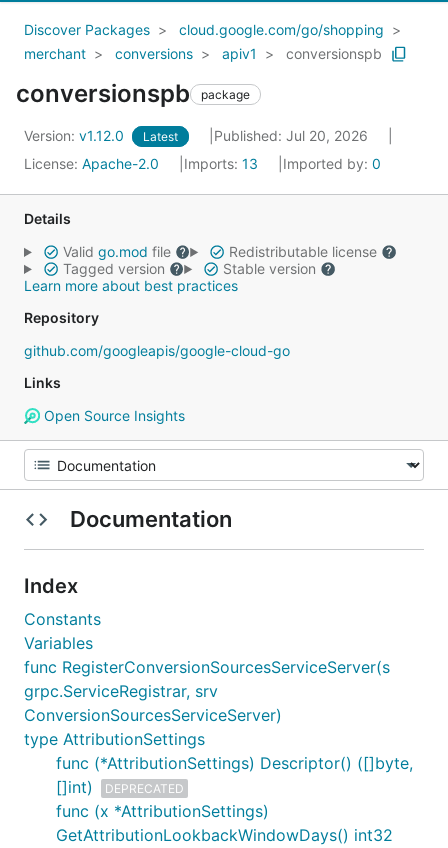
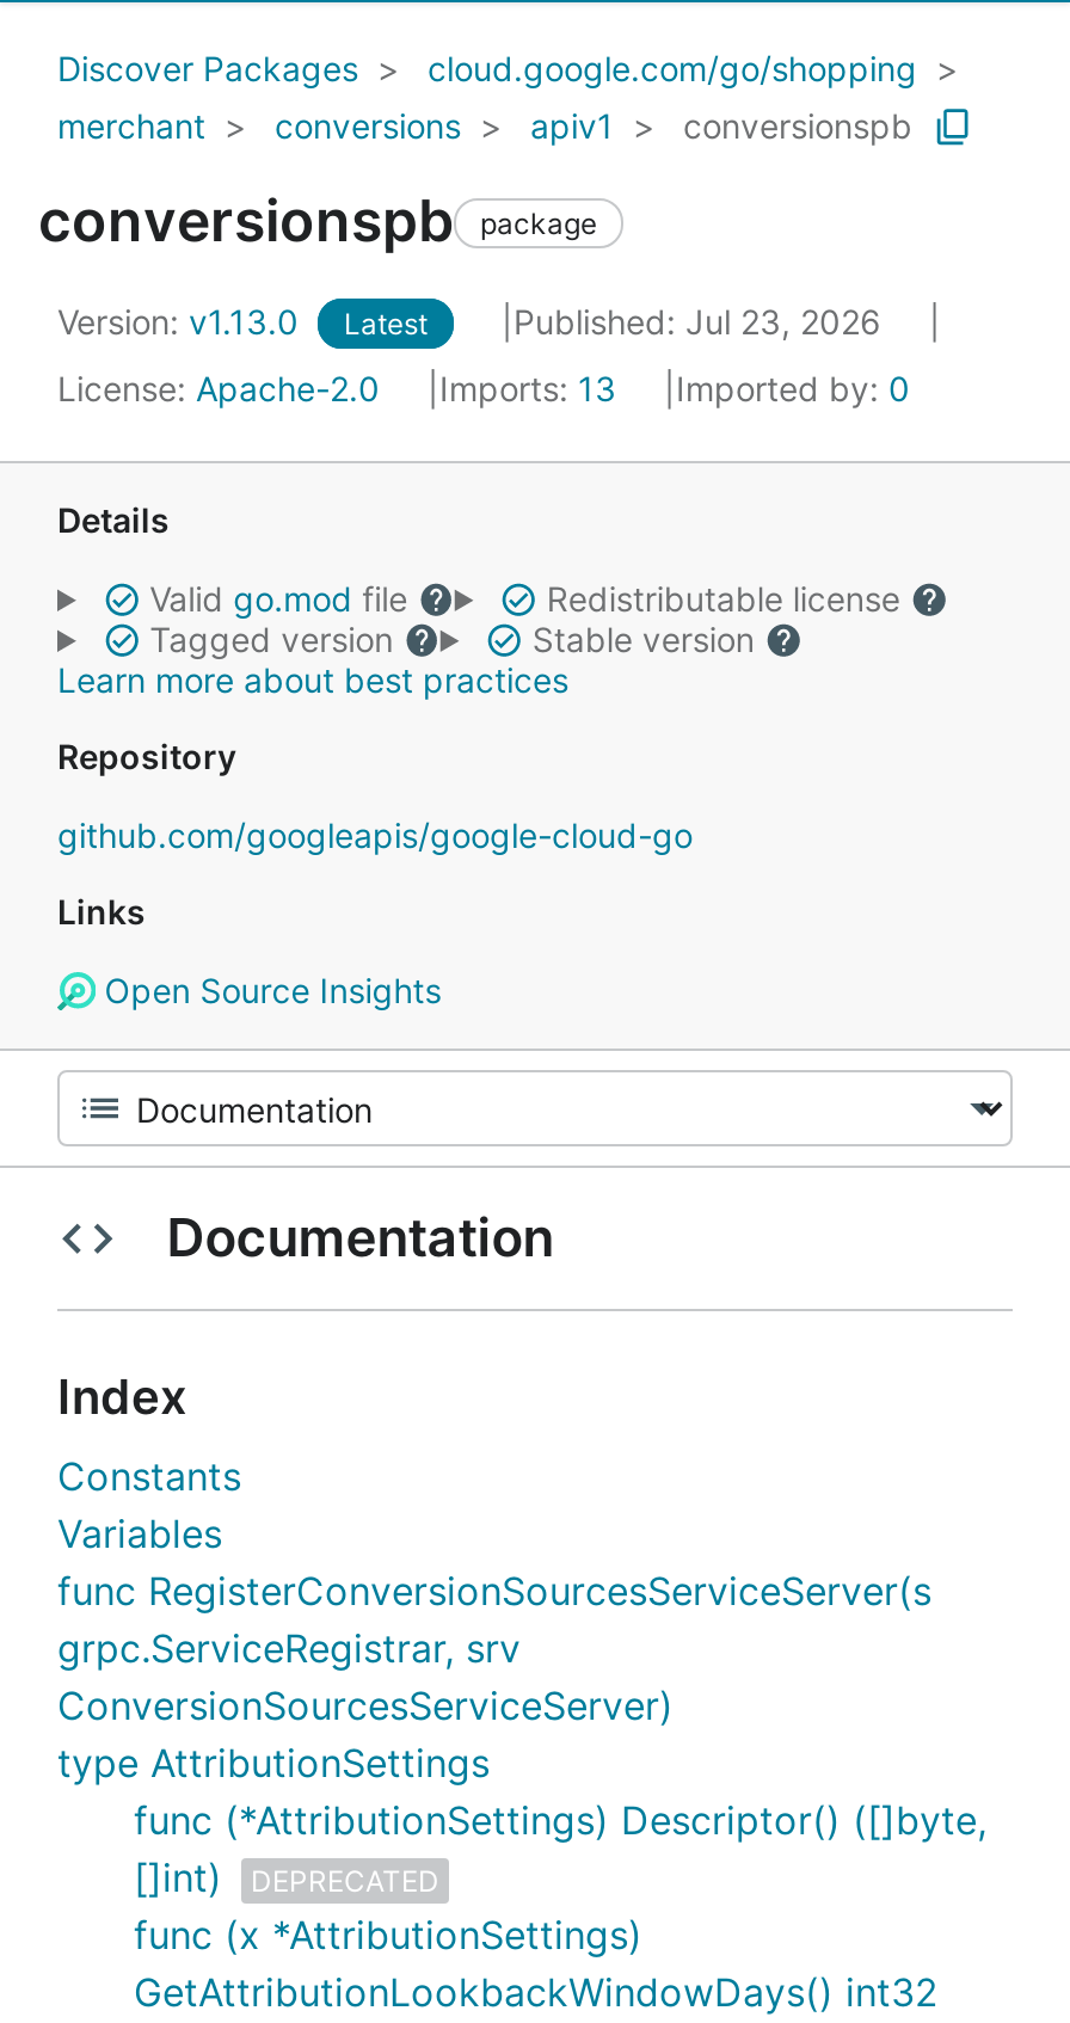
- Version: v1.12.0 Latest
+ Version: v1.13.0 Latest

- Published: Jul 20, 2026
+ Published: Jul 23, 2026
